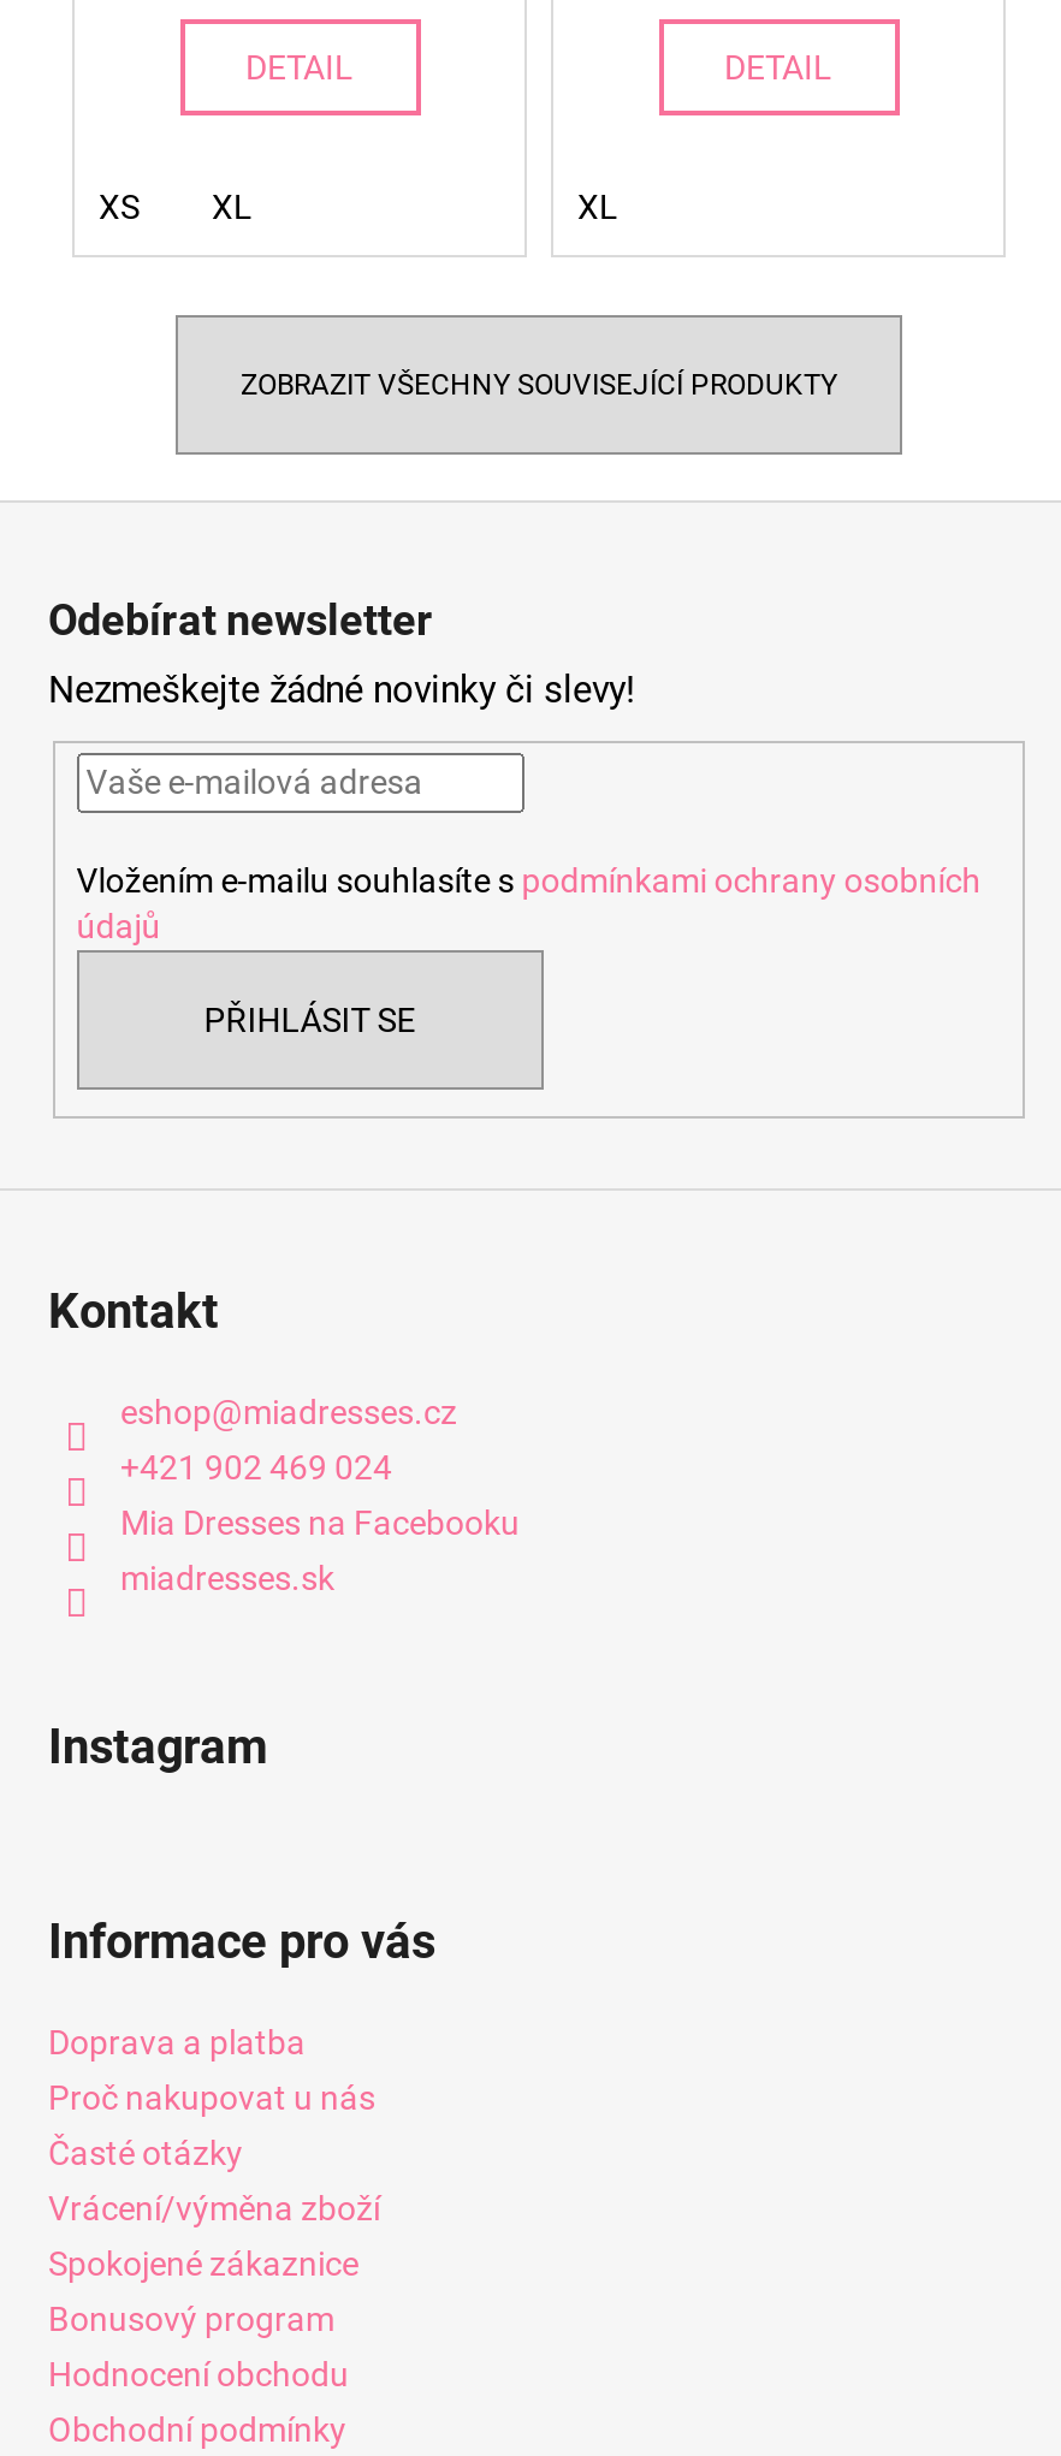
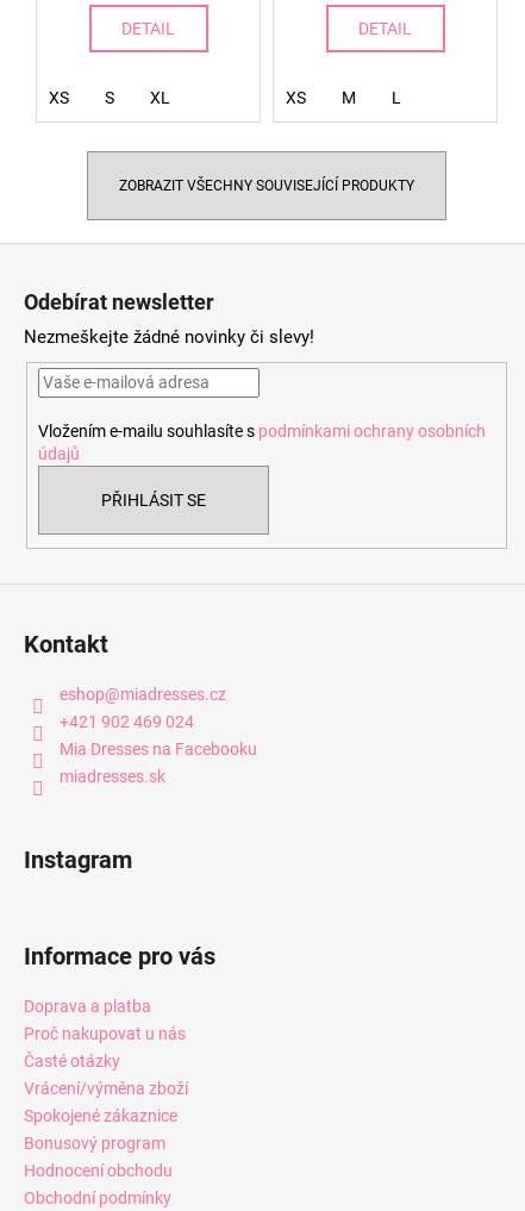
- XL
+ XS
+ M
+ L

+ S
